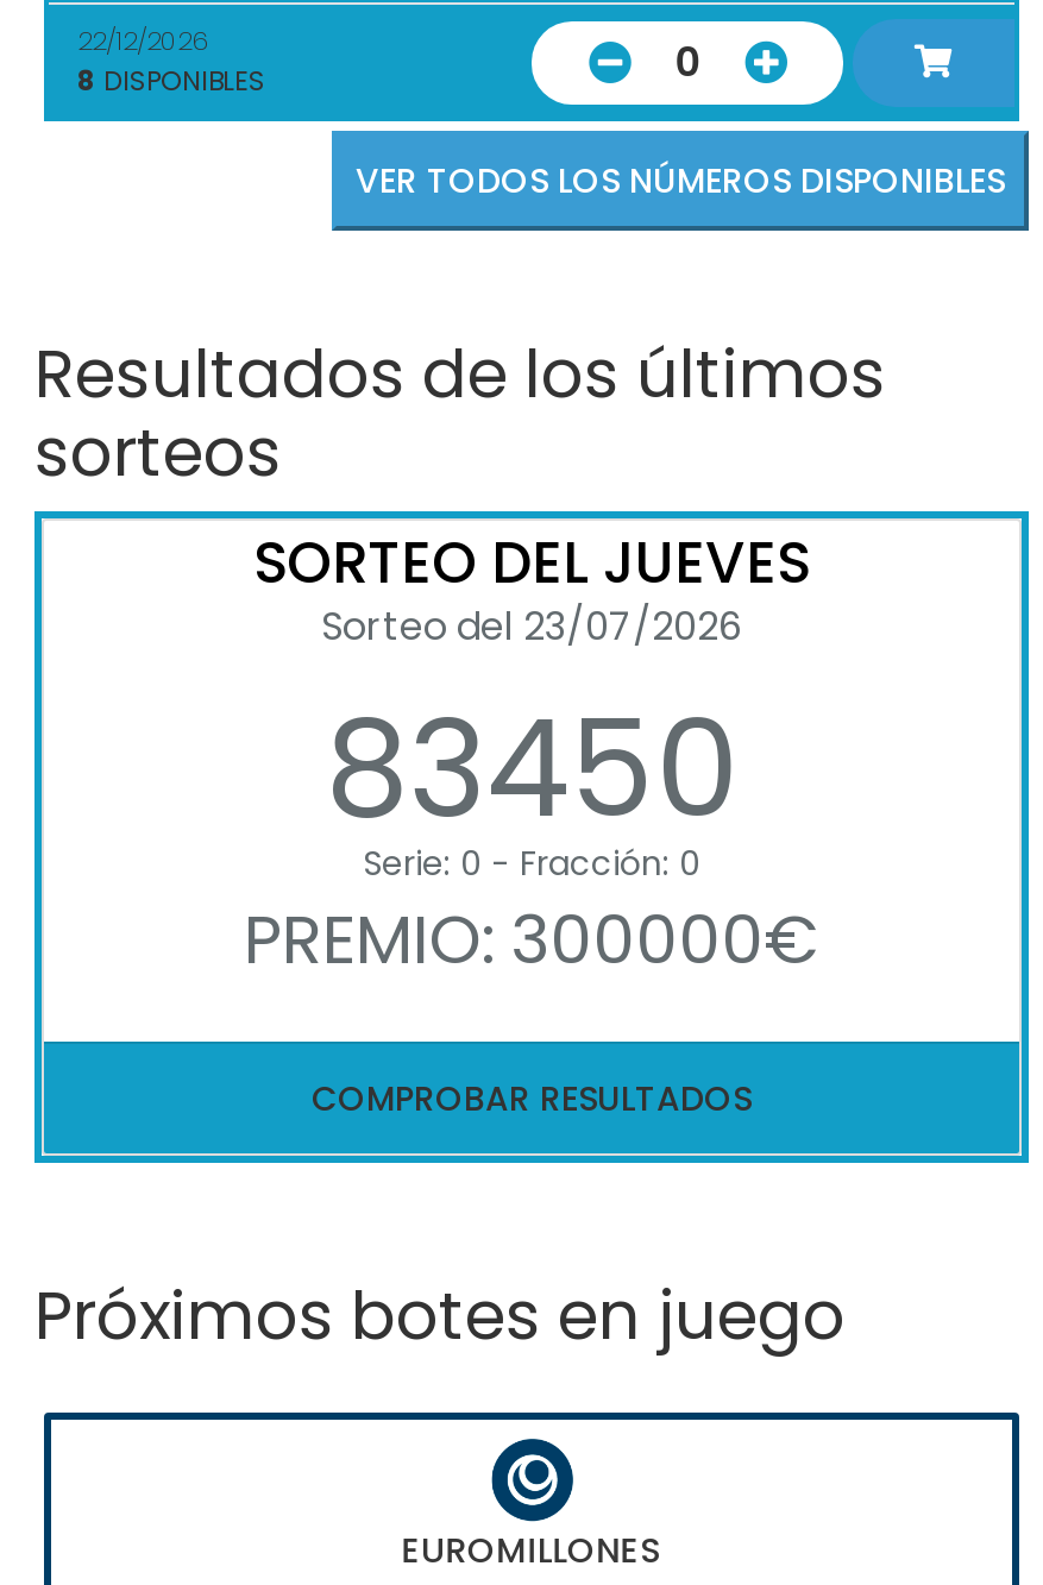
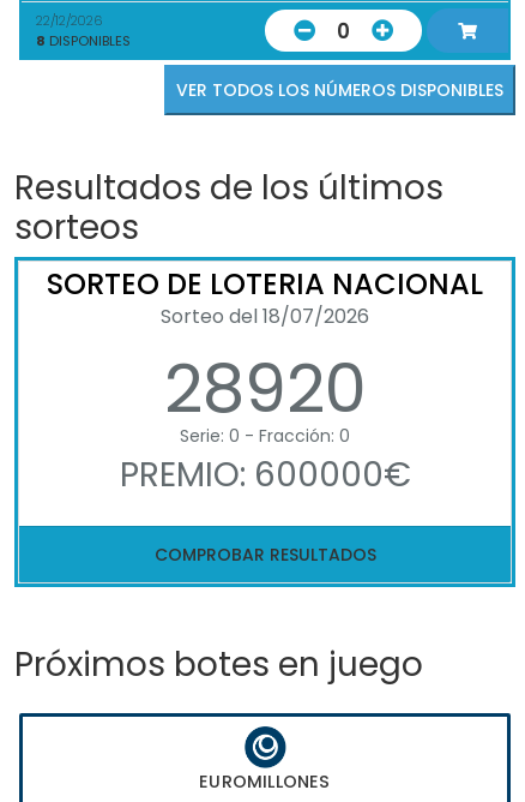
- SORTEO DEL JUEVES
- Sorteo del 23/07/2026
- 83450
+ SORTEO DE LOTERIA NACIONAL
+ Sorteo del 18/07/2026
+ 28920

- PREMIO: 300000€
+ PREMIO: 600000€
